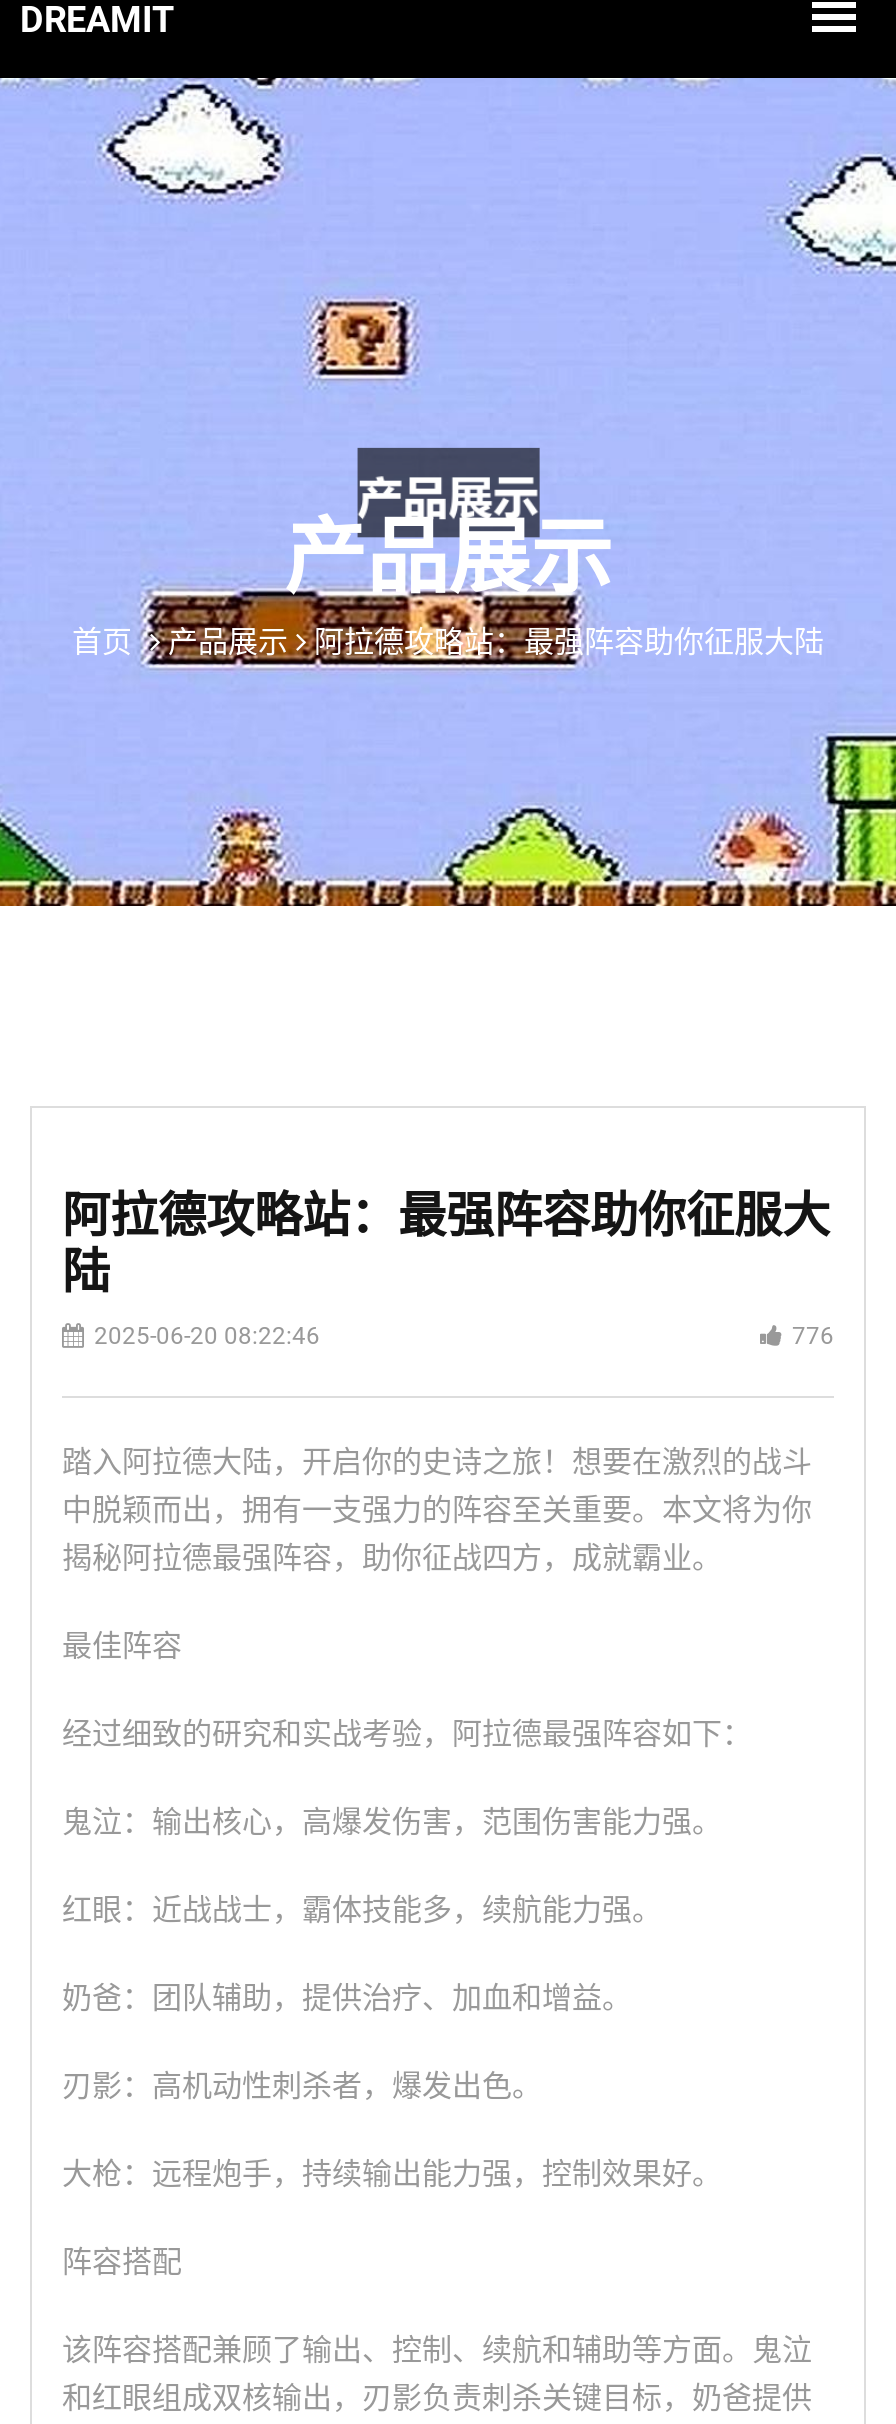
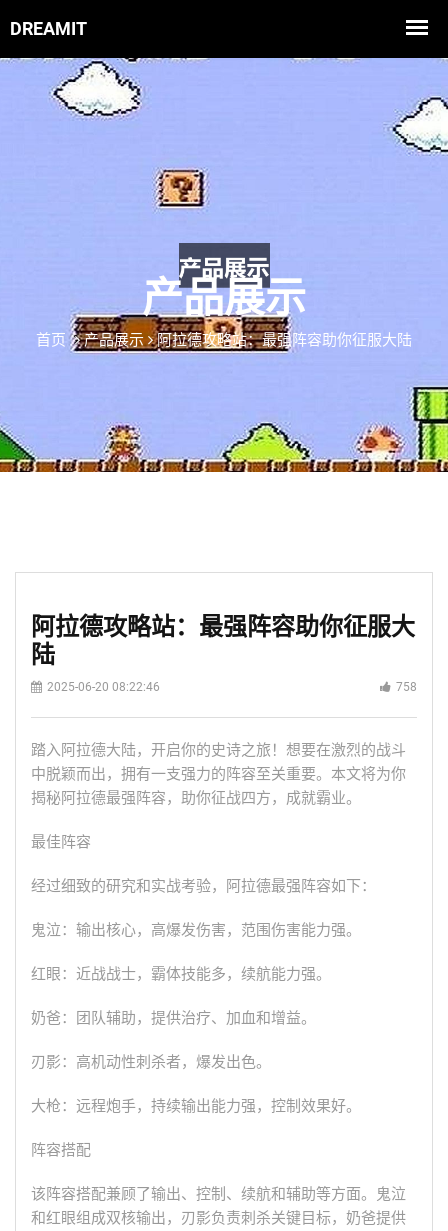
- 776
+ 758
